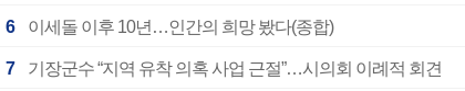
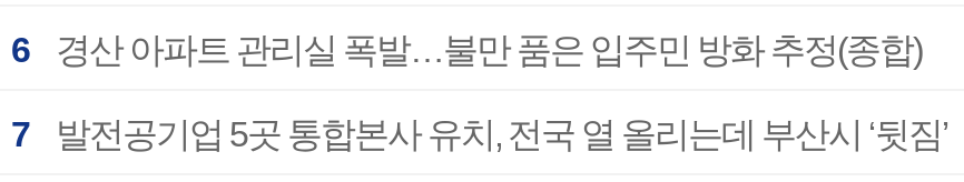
- 이세돌 이후 10년…인간의 희망 봤다(종합)
+ 경산 아파트 관리실 폭발…불만 품은 입주민 방화 추정(종합)

- 기장군수 “지역 유착 의혹 사업 근절”…시의회 이례적 회견
+ 발전공기업 5곳 통합본사 유치, 전국 열 올리는데 부산시 ‘뒷짐’
